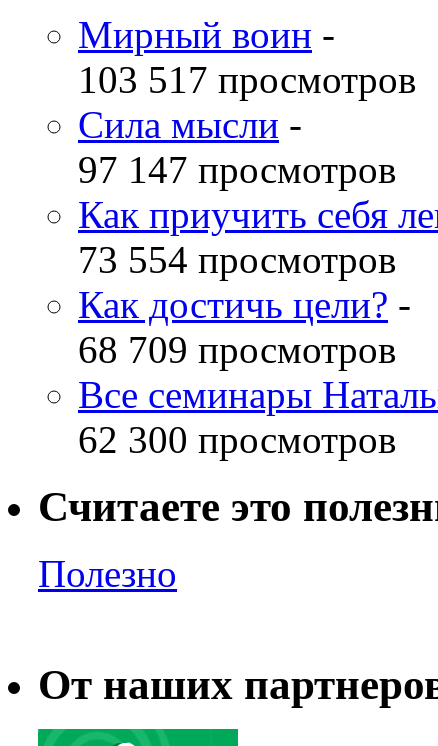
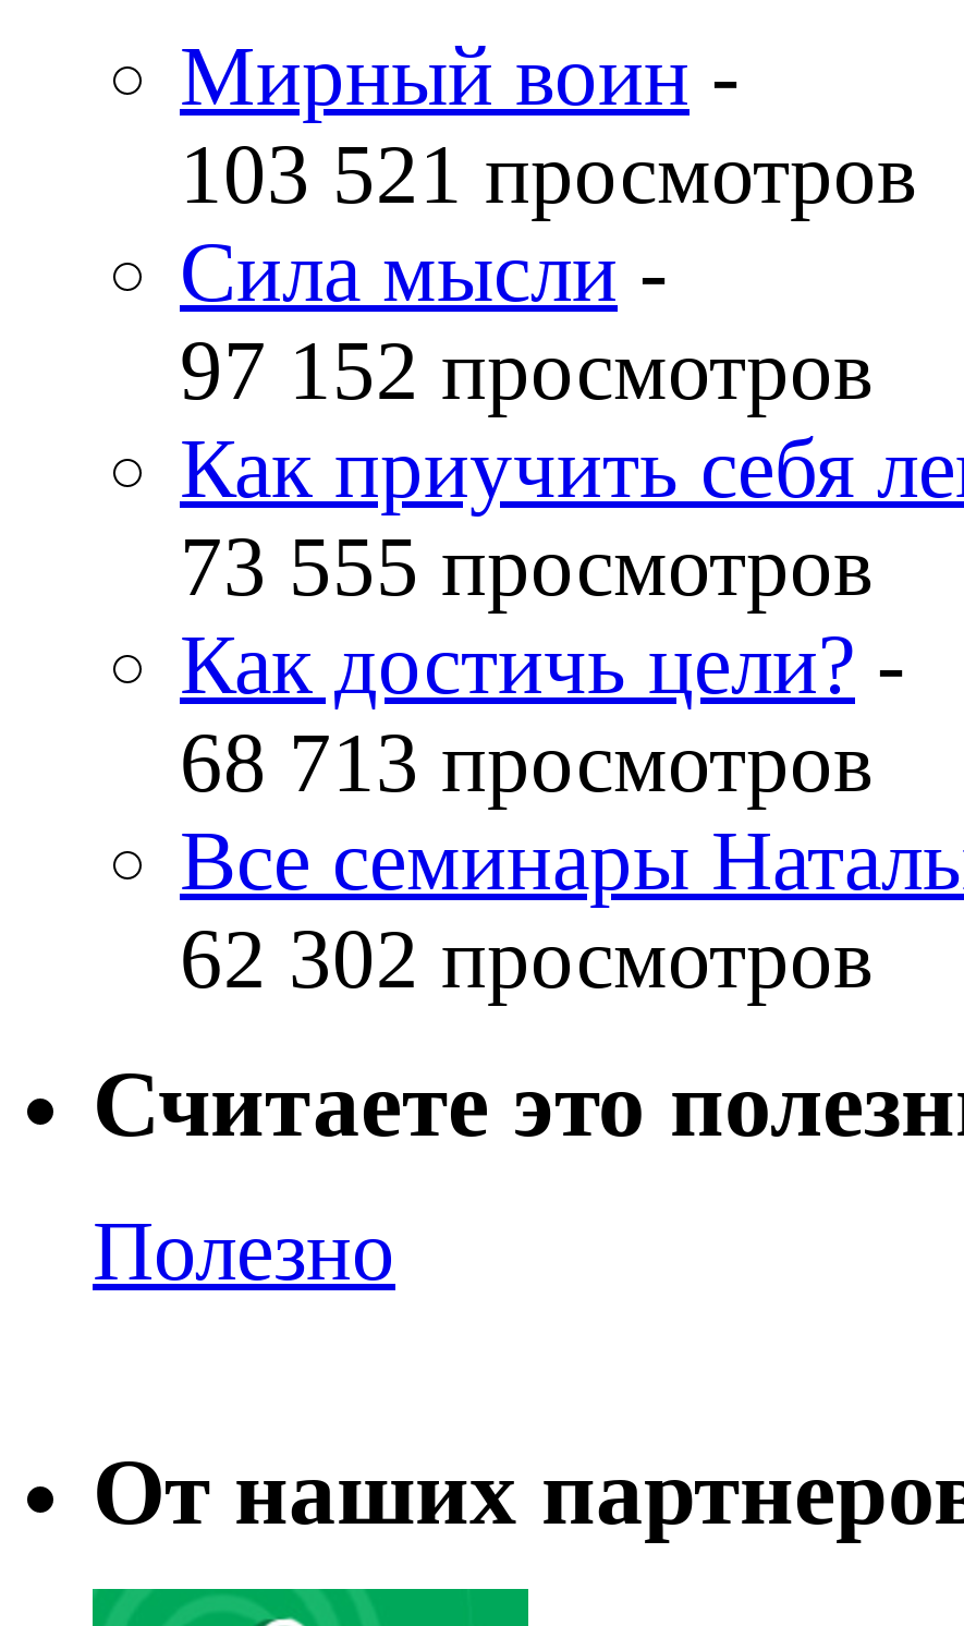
- 103 517 просмотров
+ 103 521 просмотров

- 97 147 просмотров
+ 97 152 просмотров

- 73 554 просмотров
+ 73 555 просмотров

- 68 709 просмотров
+ 68 713 просмотров

- 62 300 просмотров
+ 62 302 просмотров
